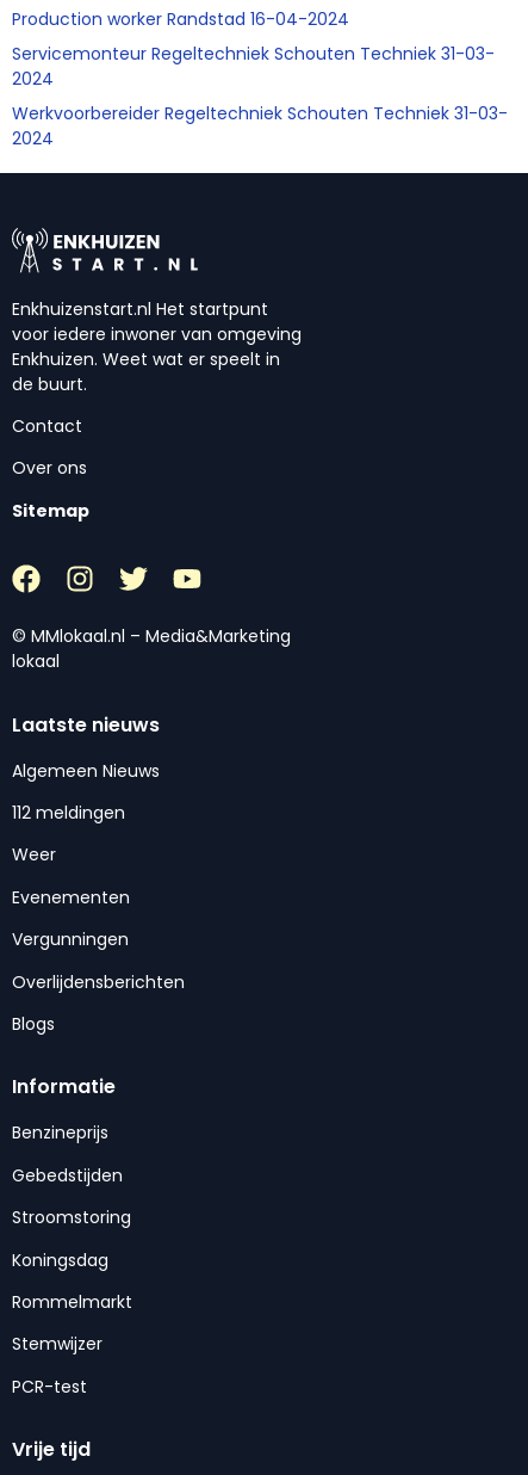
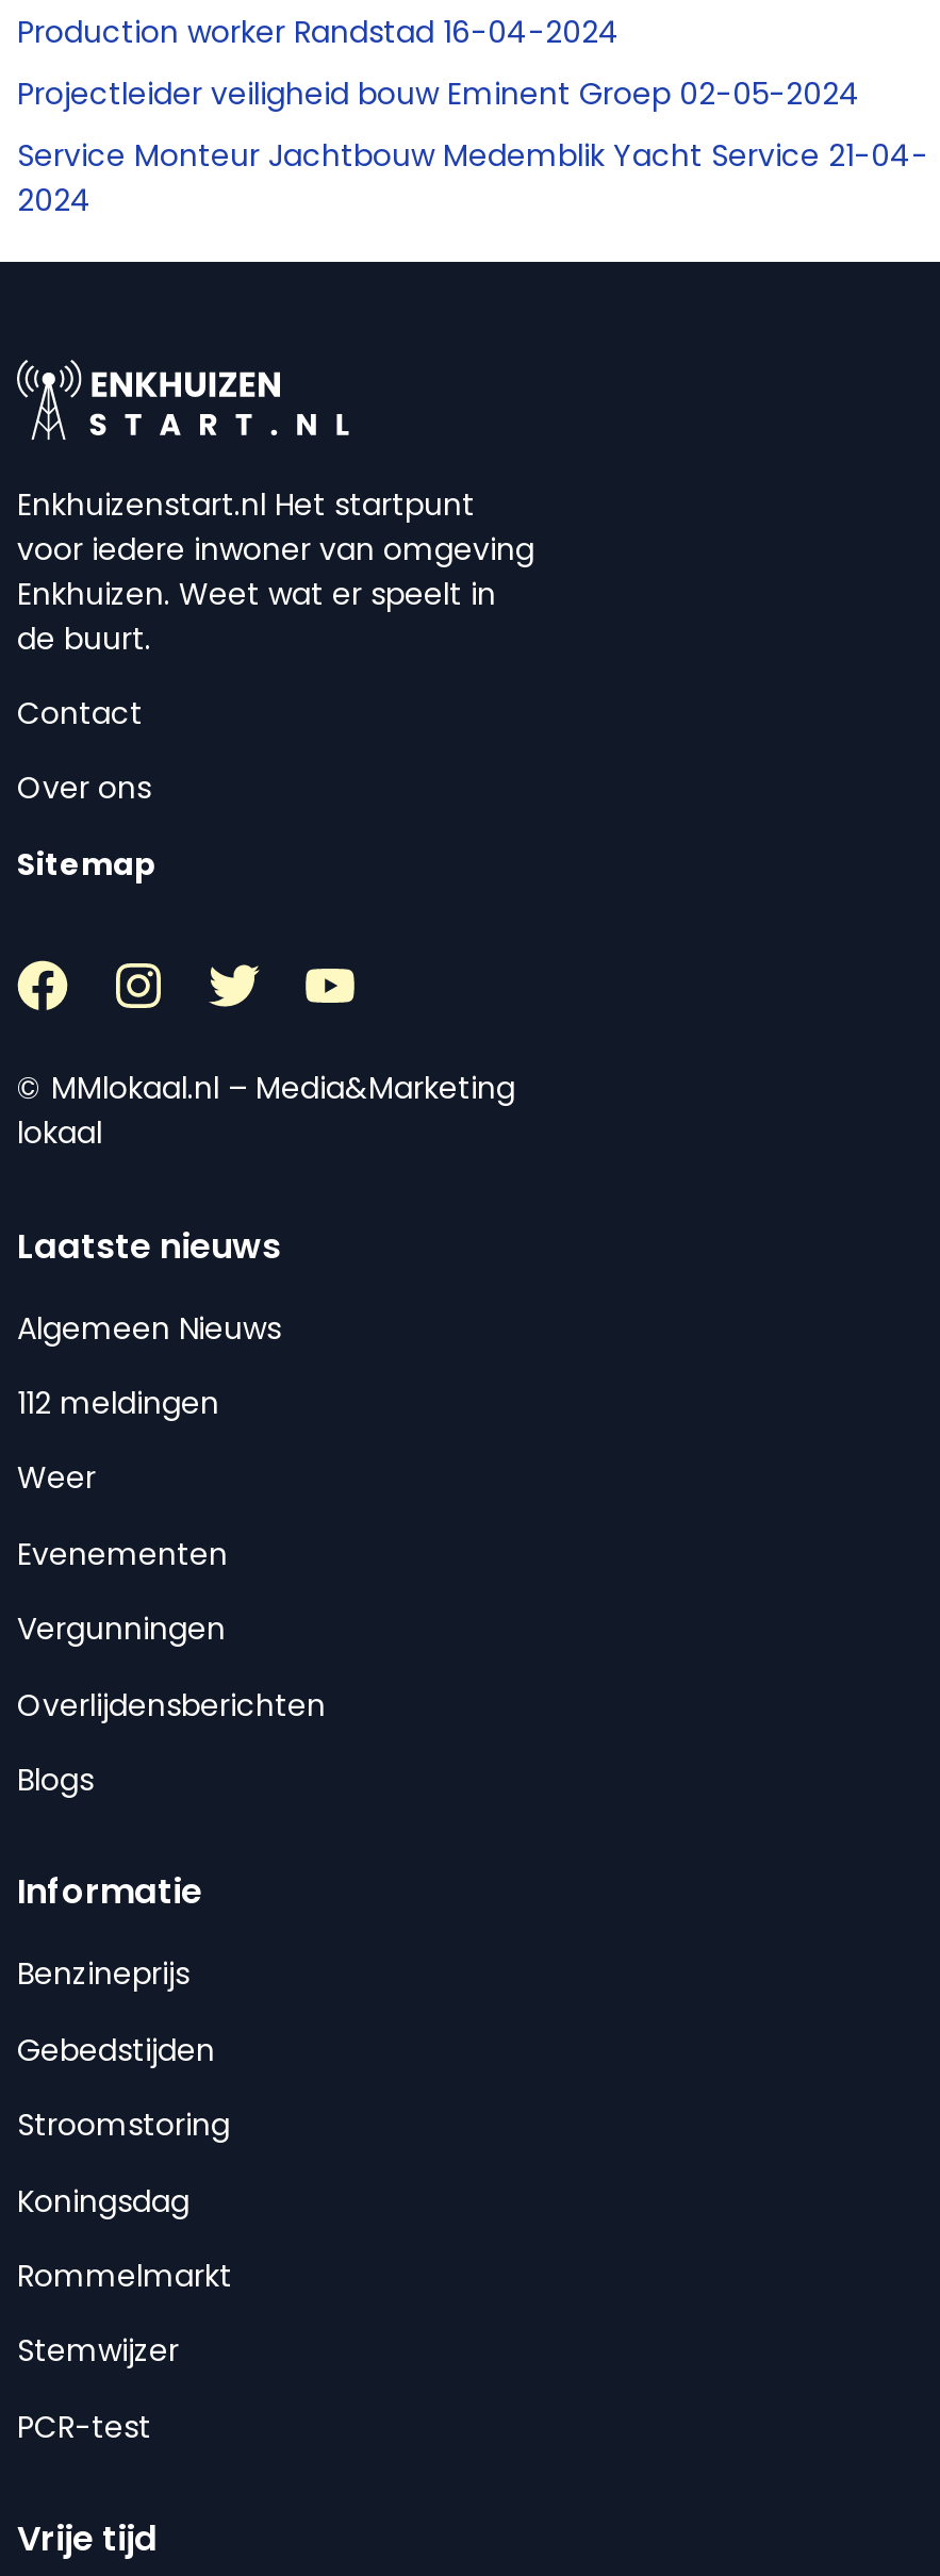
- Servicemonteur Regeltechniek Schouten Techniek 31-03-
- 2024
- Werkvoorbereider Regeltechniek Schouten Techniek 31-03-
+ Projectleider veiligheid bouw Eminent Groep 02-05-2024
+ Service Monteur Jachtbouw Medemblik Yacht Service 21-04-
